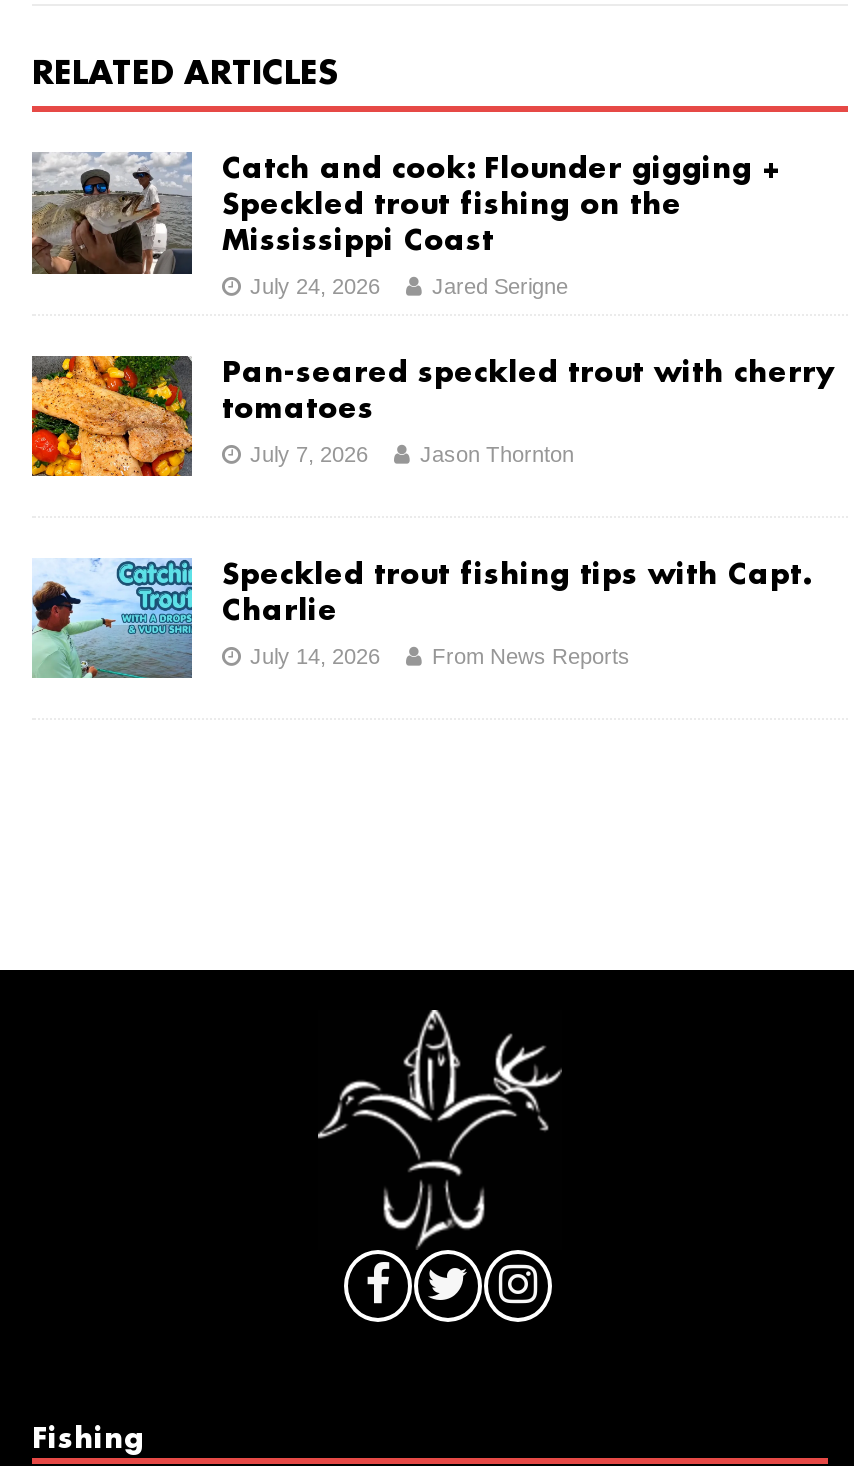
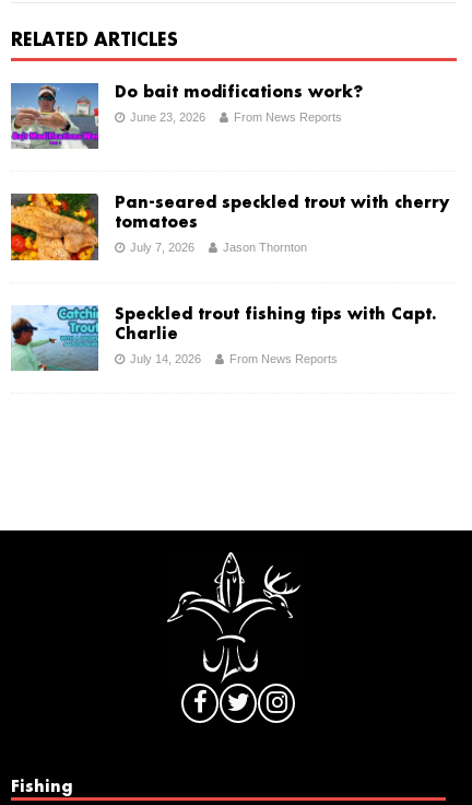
- [image]
- Catch and cook: Flounder gigging +
- Speckled trout fishing on the
- Mississippi Coast
+ [image]
+ Do bait modifications work?

- July 24, 2026
- Jared Serigne
+ June 23, 2026
+ From News Reports
